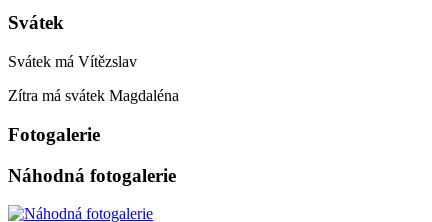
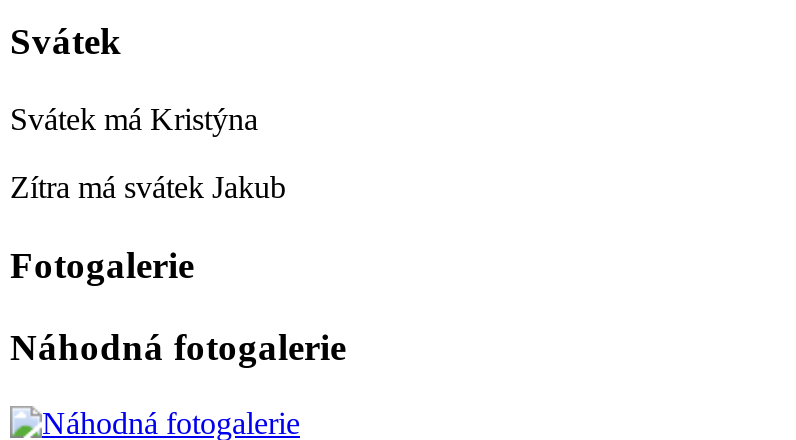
- Svátek má Vítězslav
+ Svátek má Kristýna

- Zítra má svátek Magdaléna
+ Zítra má svátek Jakub
